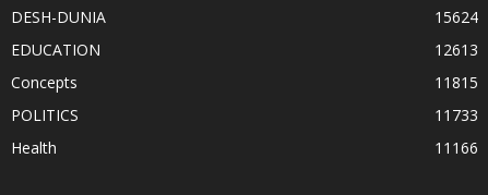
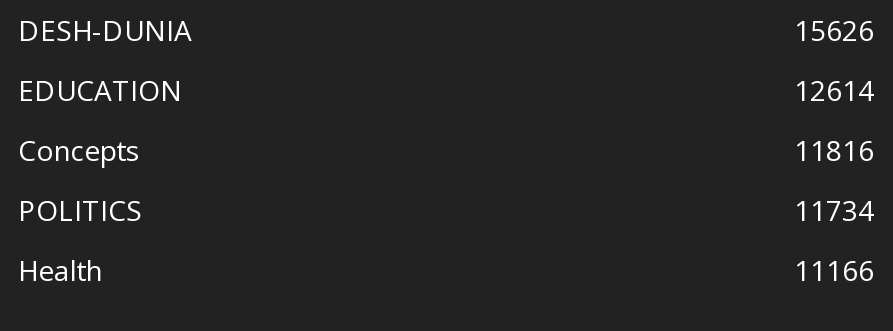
- 15624
+ 15626

- 12613
+ 12614

- 11815
+ 11816

- 11733
+ 11734
